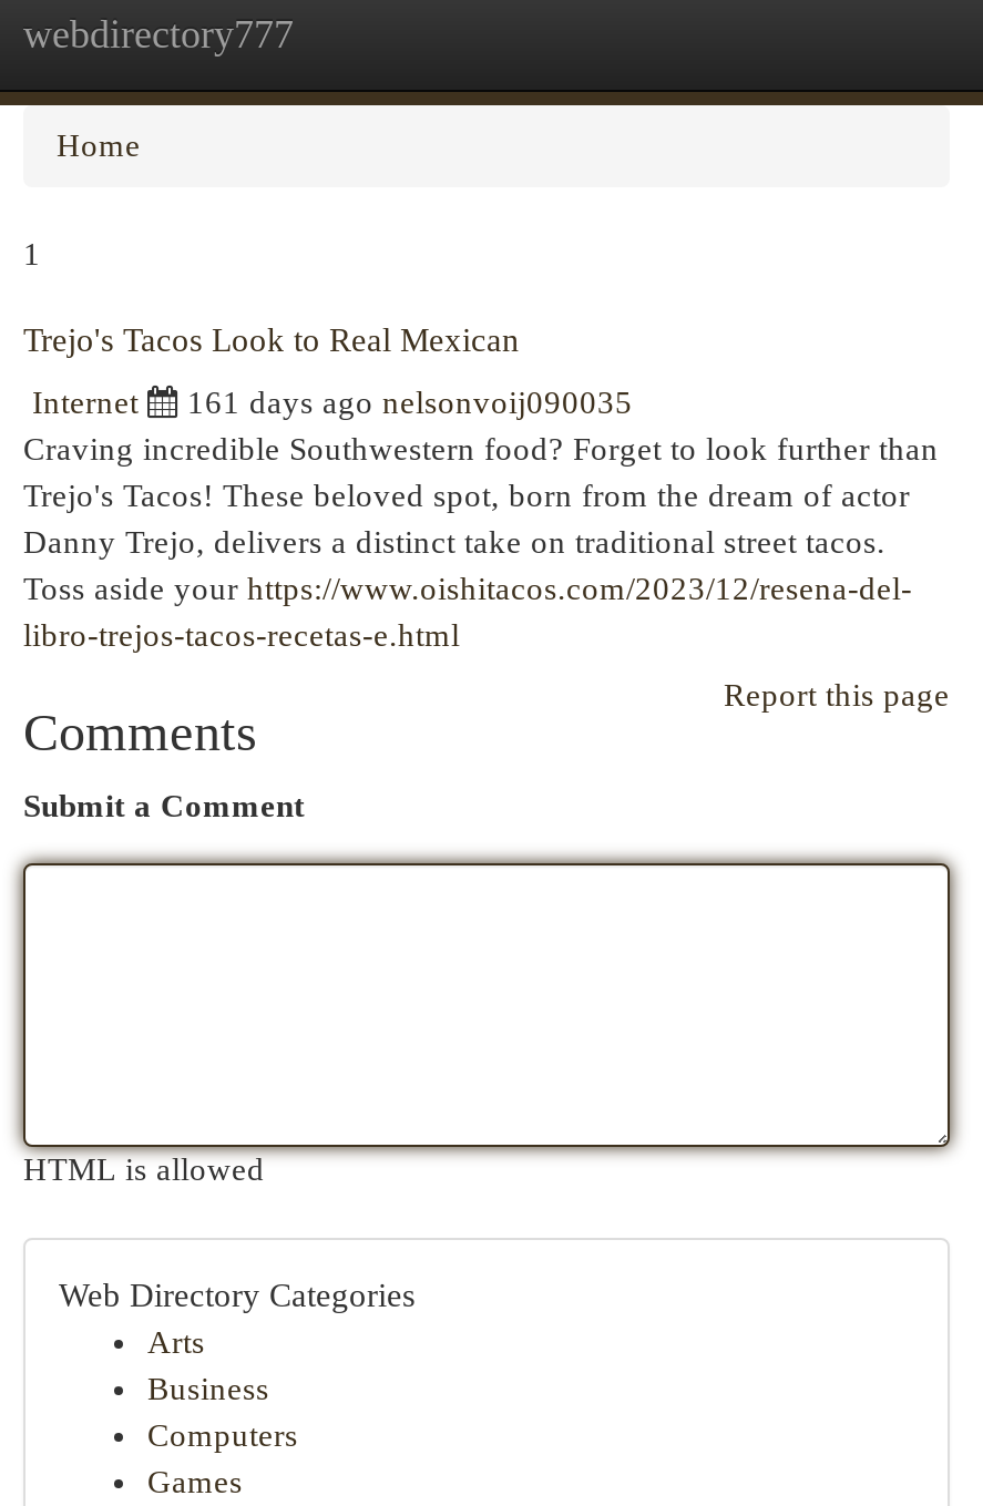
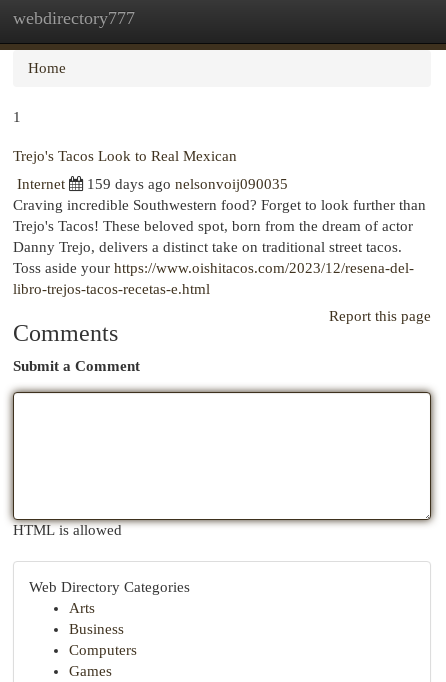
- 161 days ago nelsonvoij090035
+ 159 days ago nelsonvoij090035
